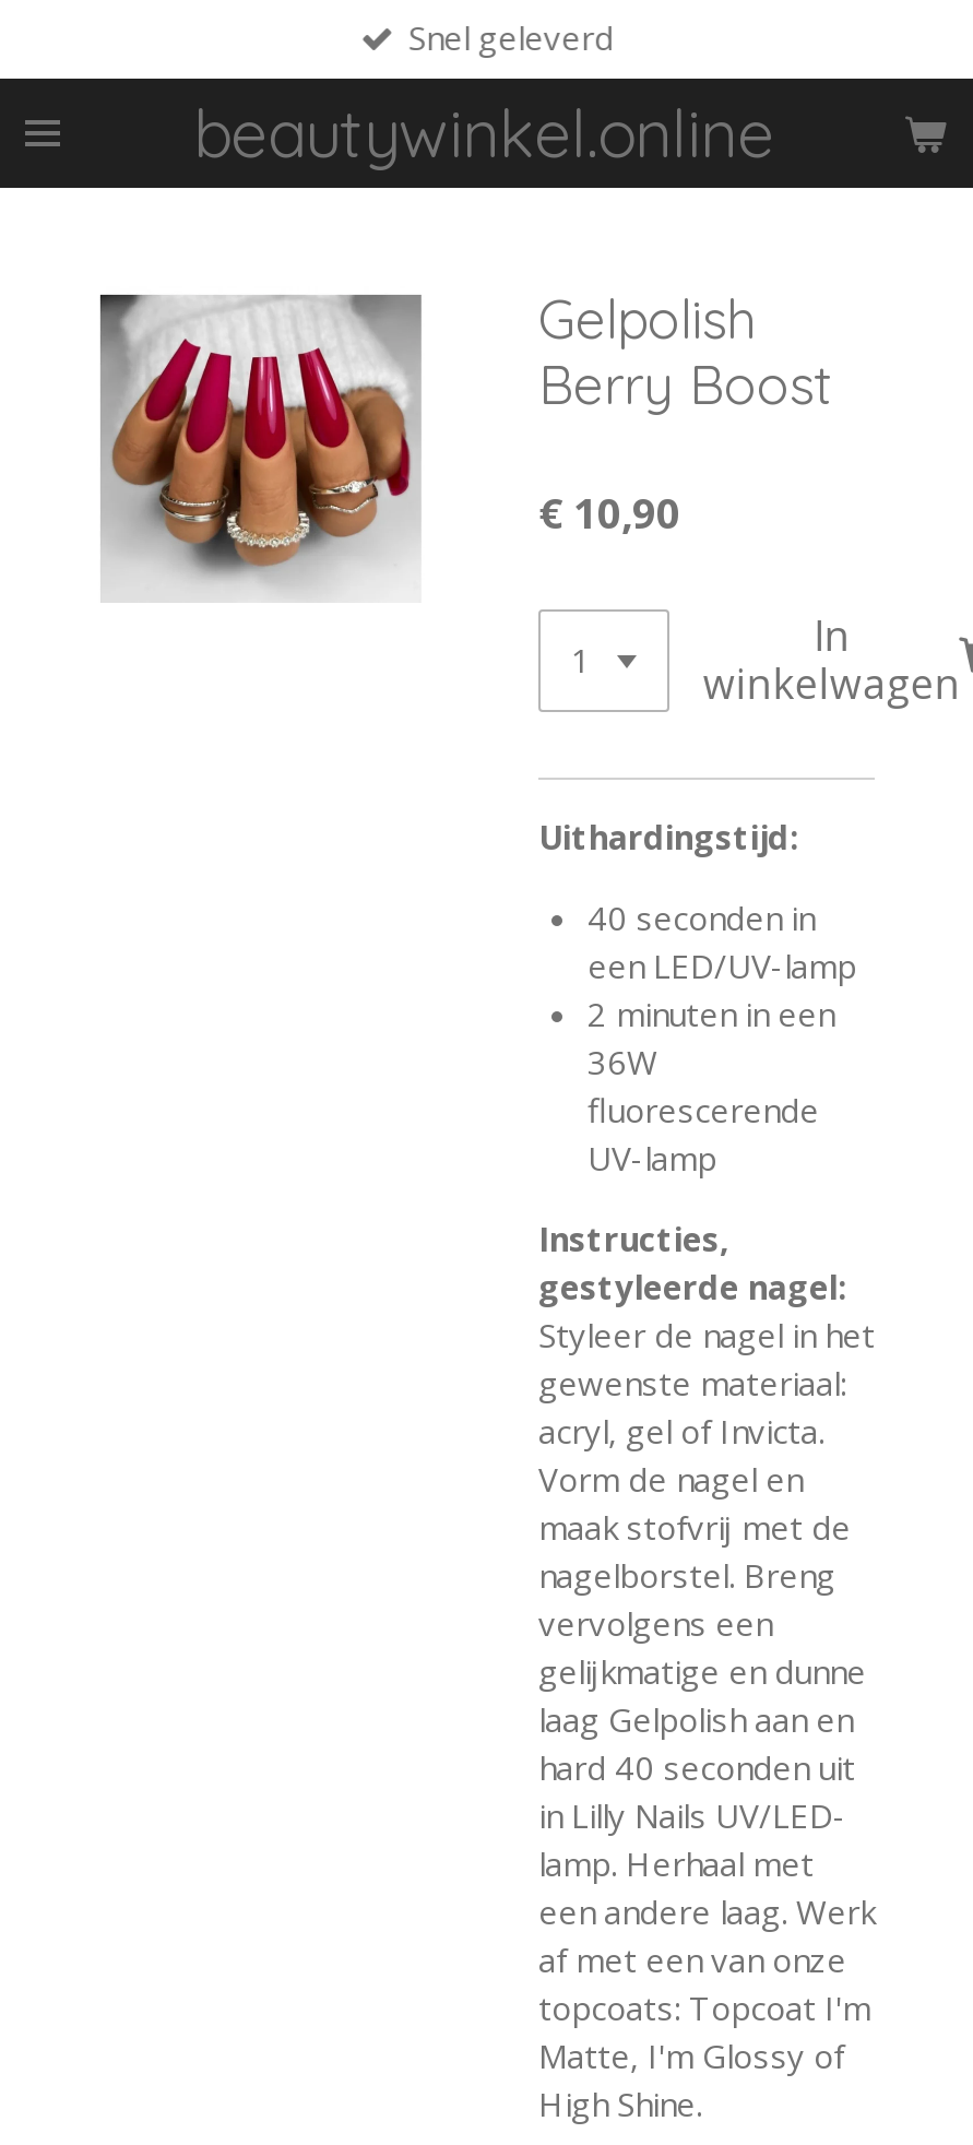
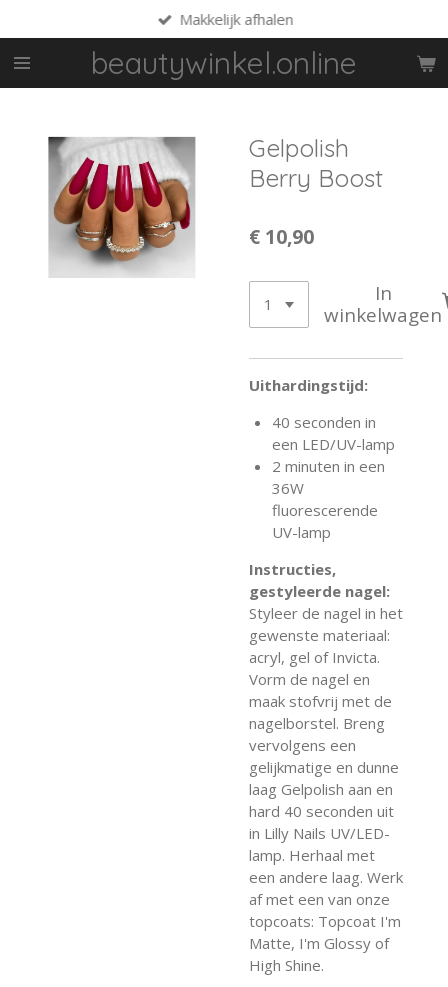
- Snel geleverd
+ Makkelijk afhalen
